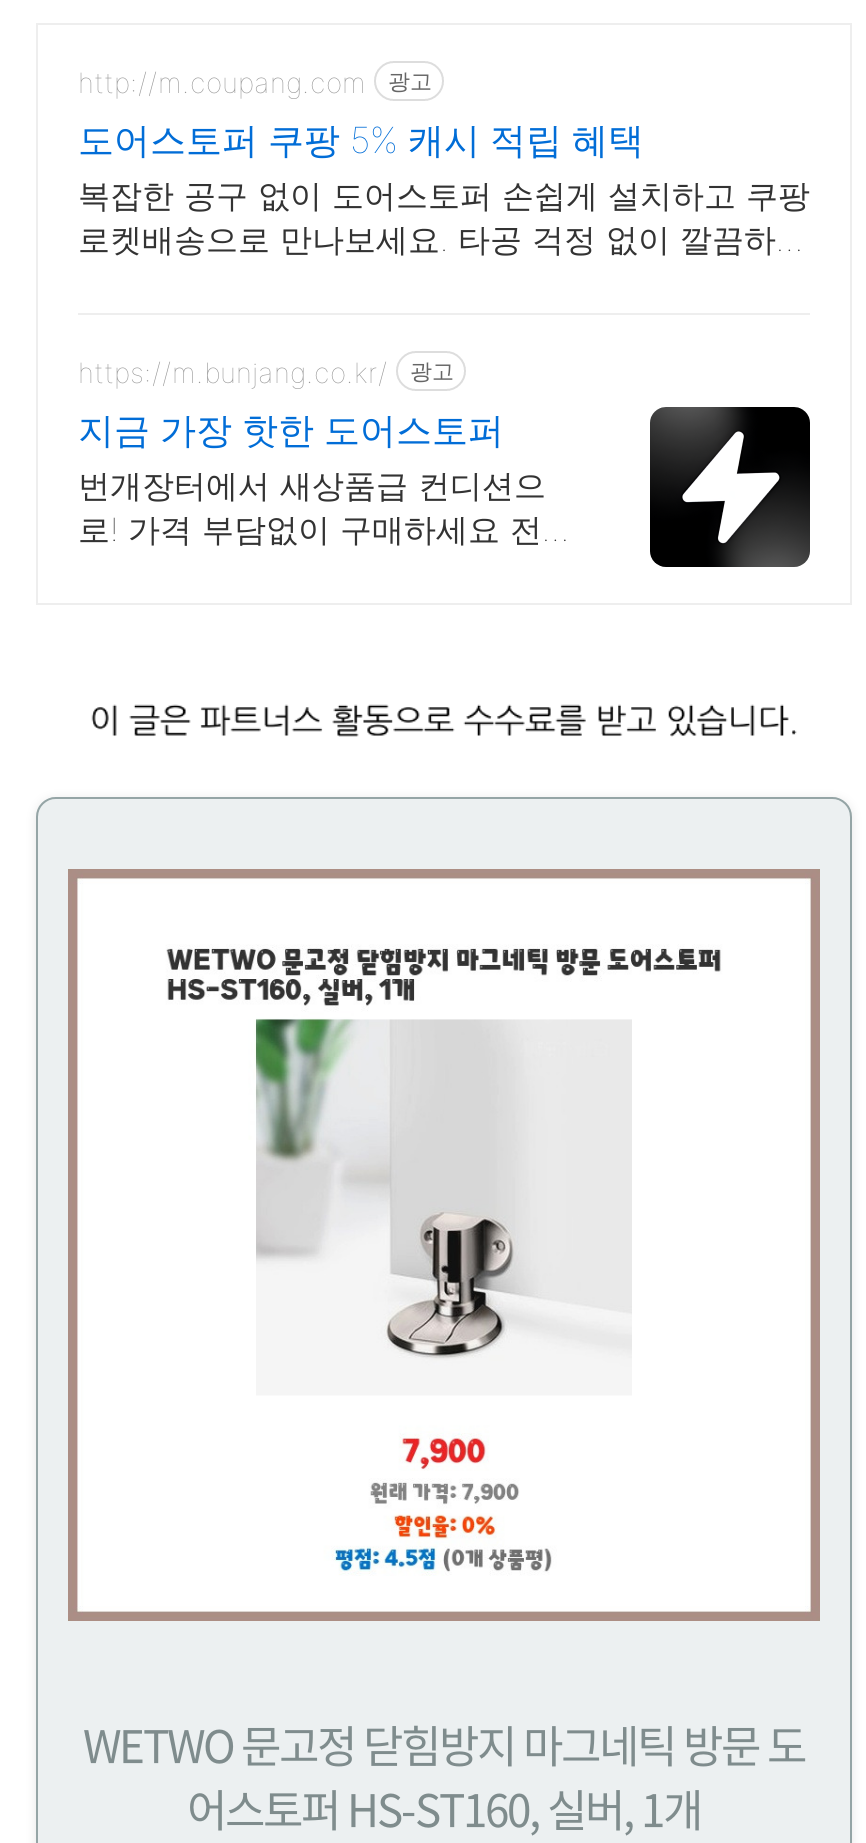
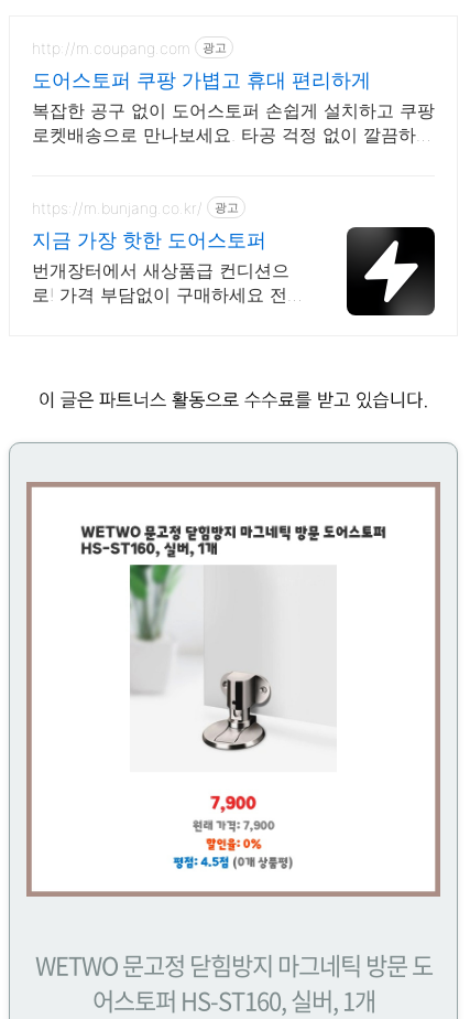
- 도어스토퍼 쿠팡 5% 캐시 적립 혜택
+ 도어스토퍼 쿠팡 가볍고 휴대 편리하게
